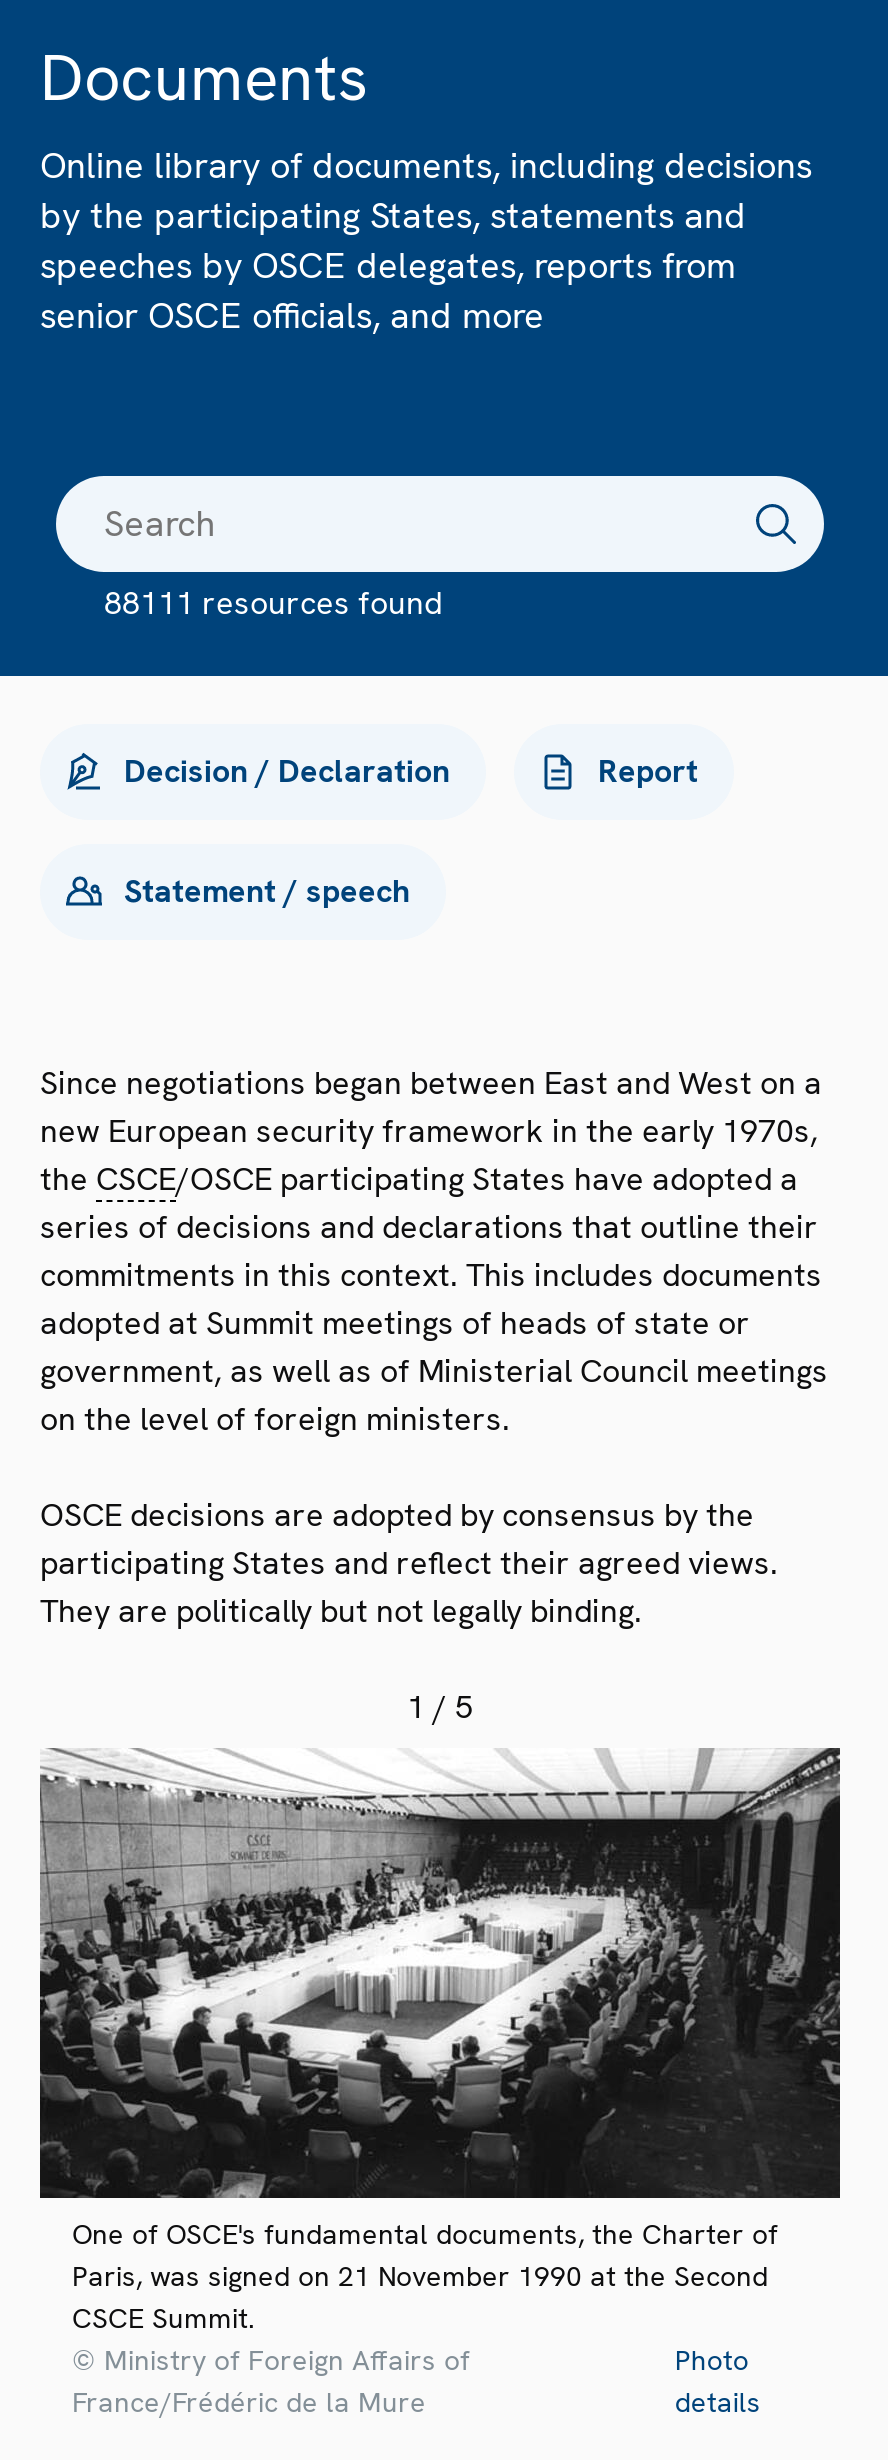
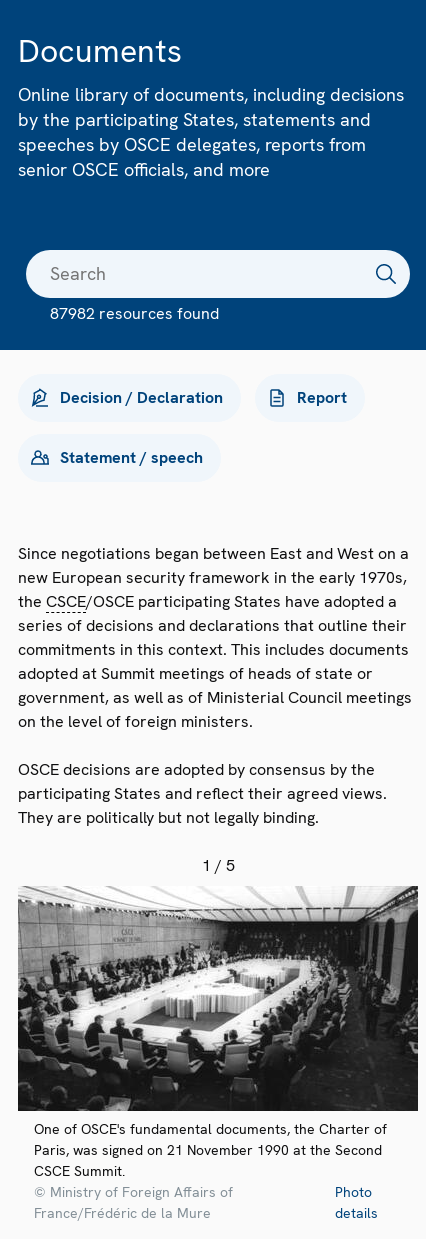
- 88111 resources found
+ 87982 resources found
